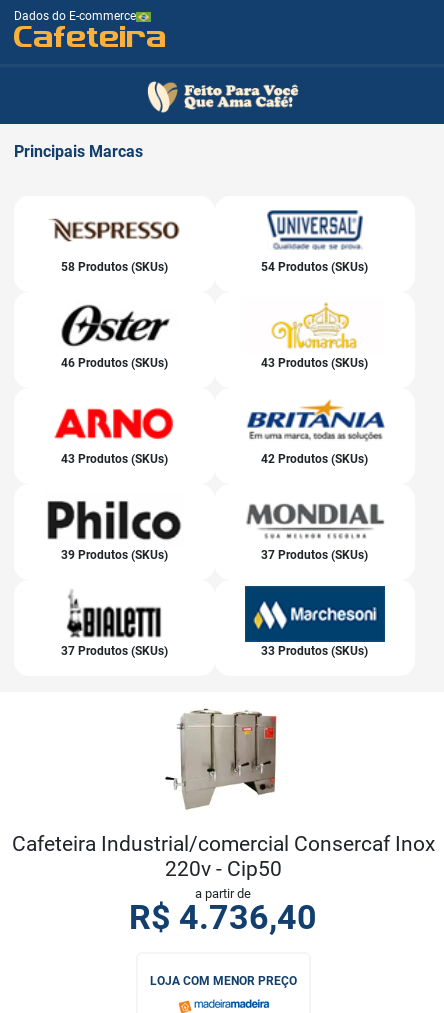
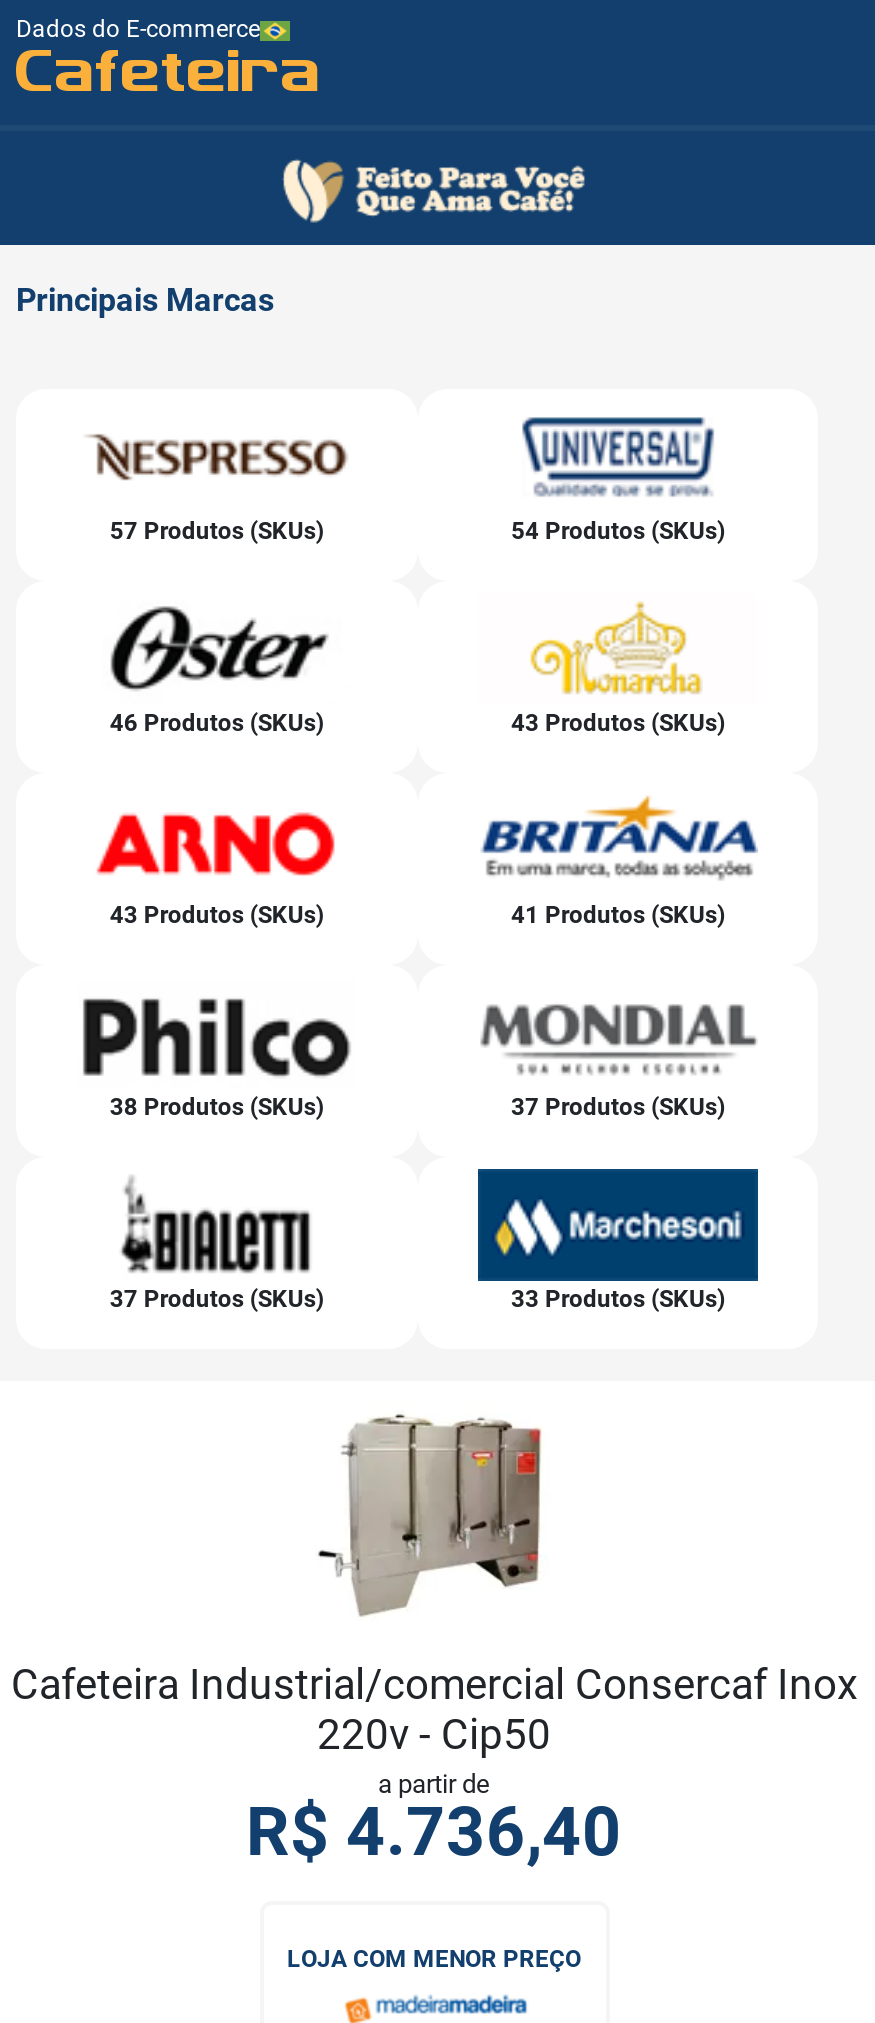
- 58 Produtos (SKUs)
+ 57 Produtos (SKUs)

- 42 Produtos (SKUs)
+ 41 Produtos (SKUs)

- 39 Produtos (SKUs)
+ 38 Produtos (SKUs)
